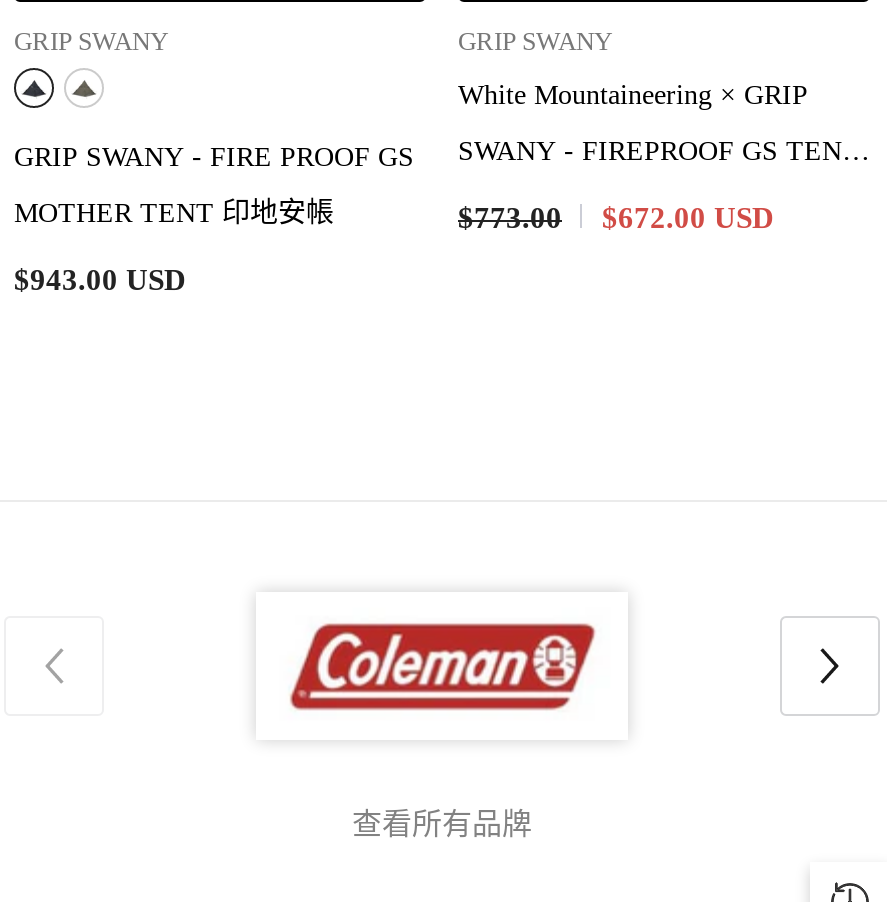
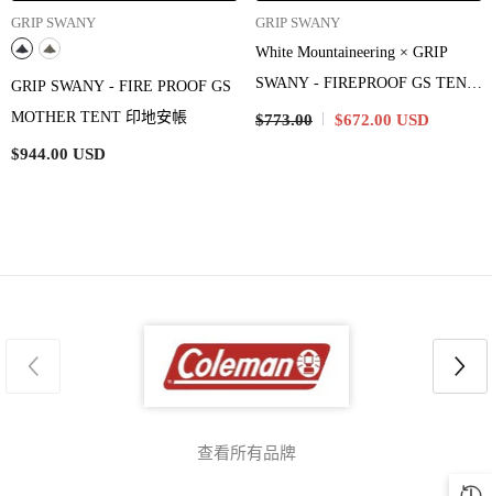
- $943.00 USD
+ $944.00 USD
